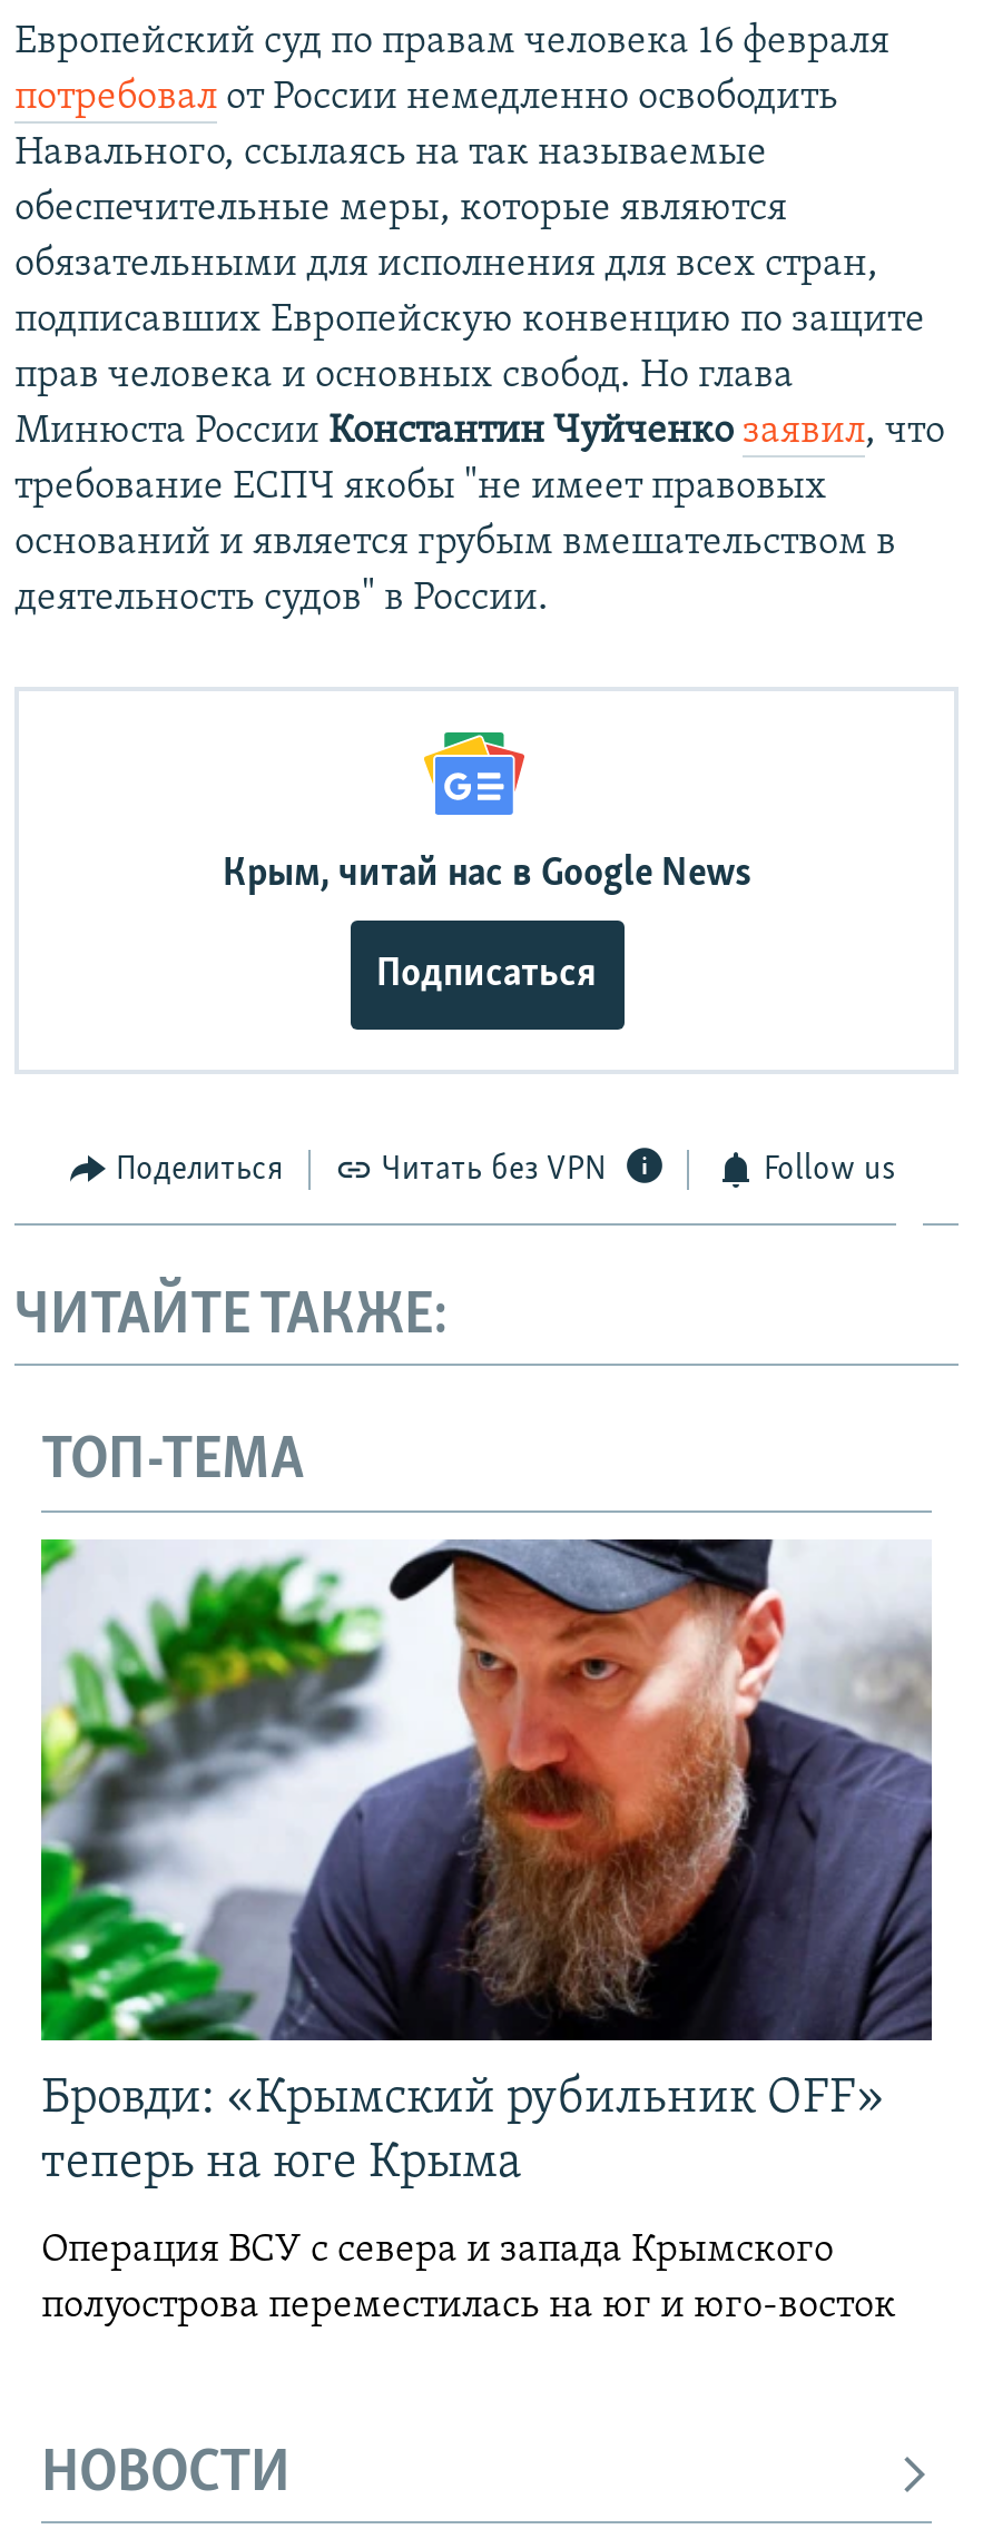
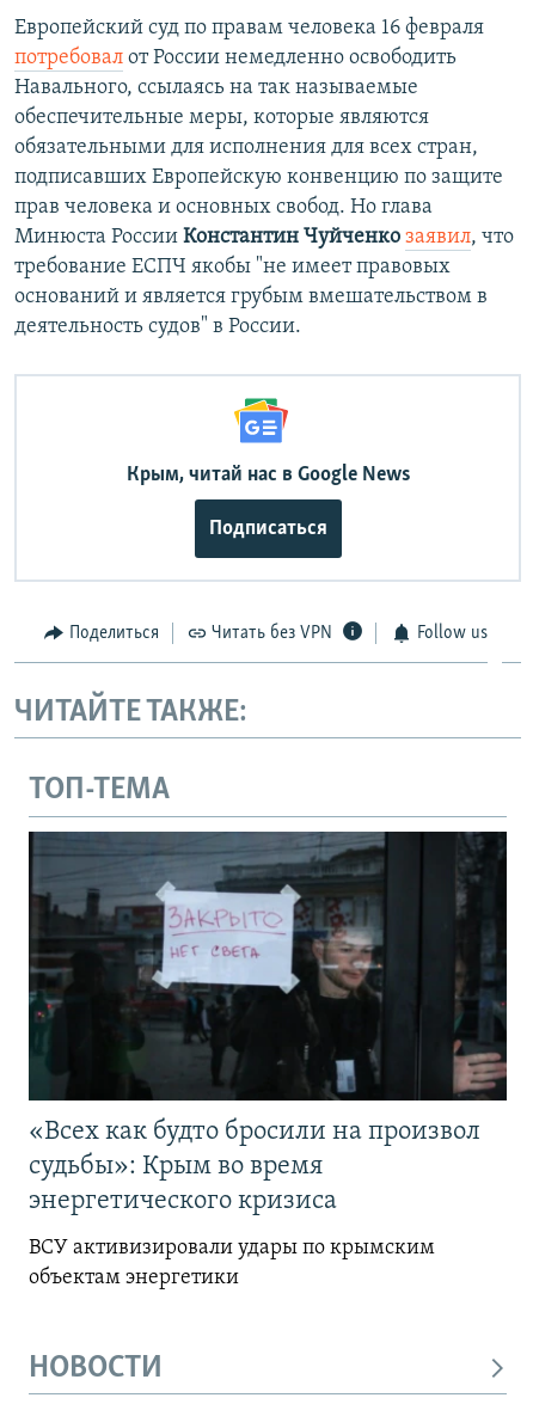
- [image]
- Бровди: «Крымский рубильник OFF»
- теперь на юге Крыма
+ [image]
+ «Всех как будто бросили на произвол
+ судьбы»: Крым во время
+ энергетического кризиса

- Операция ВСУ с севера и запада Крымского
- полуострова переместилась на юг и юго-восток
+ ВСУ активизировали удары по крымским
+ объектам энергетики
